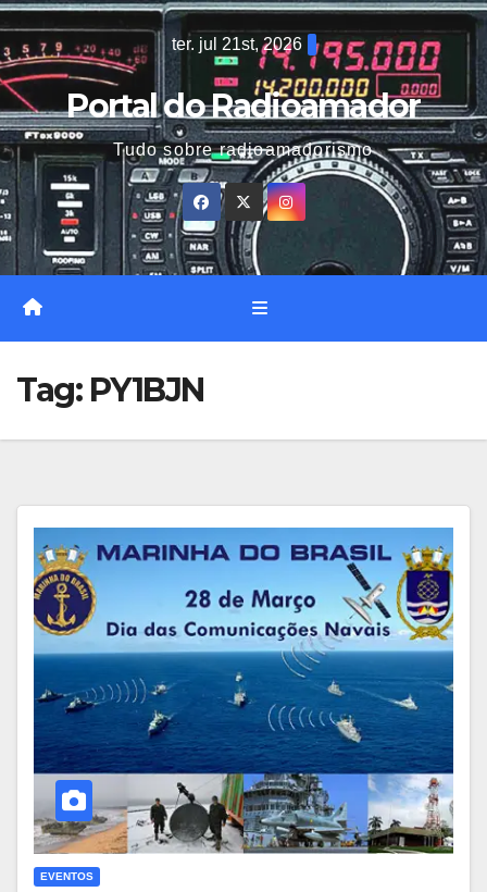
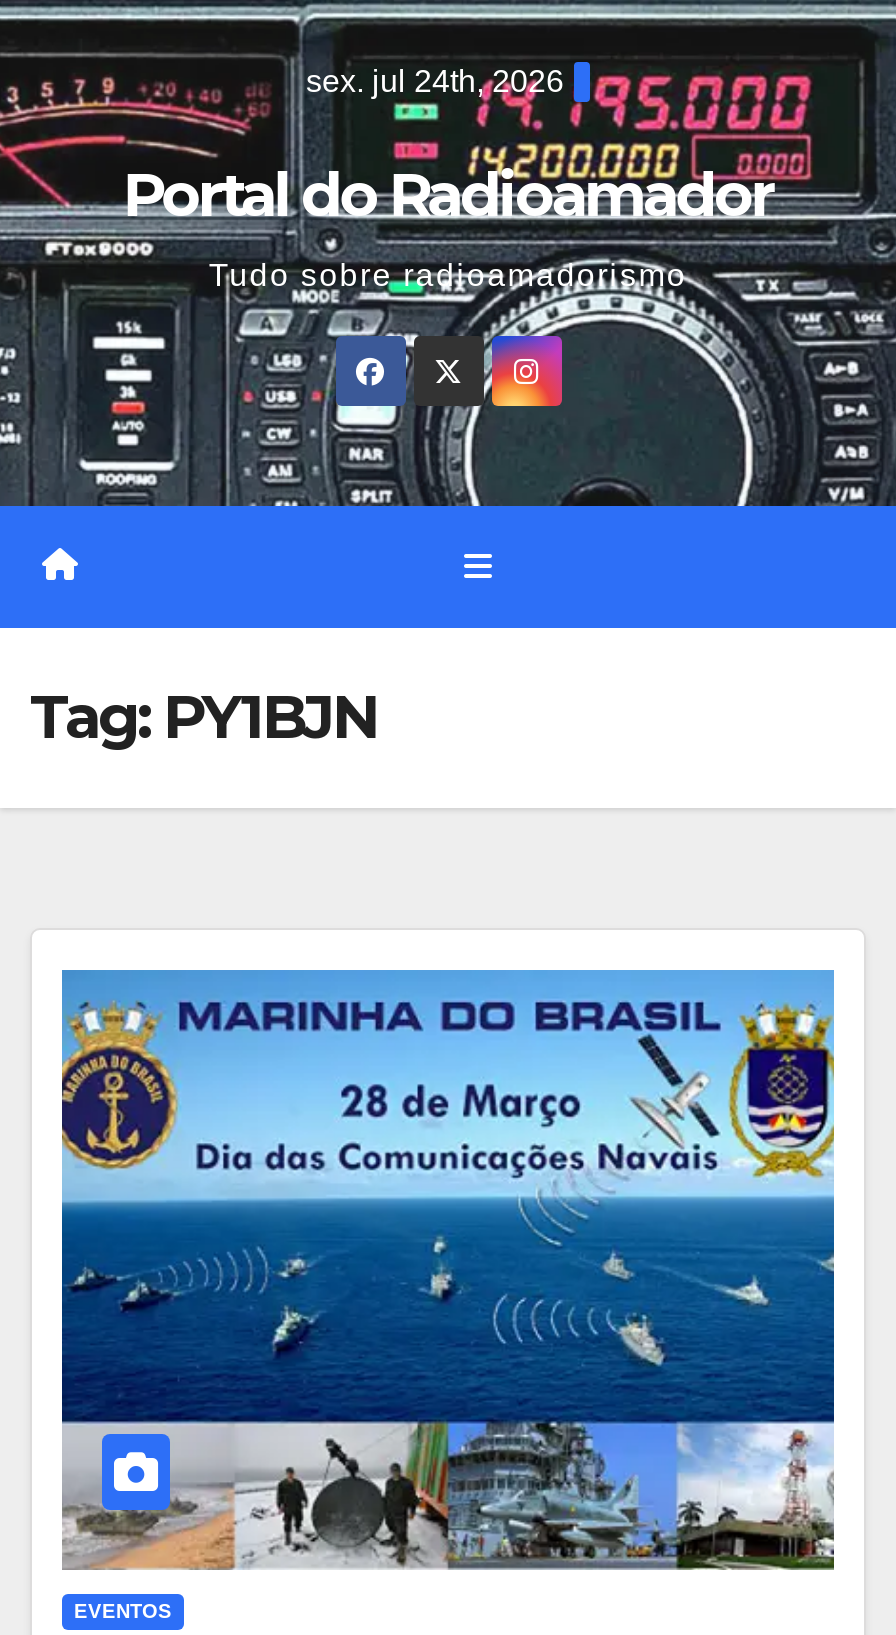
- ter. jul 21st, 2026
+ sex. jul 24th, 2026
